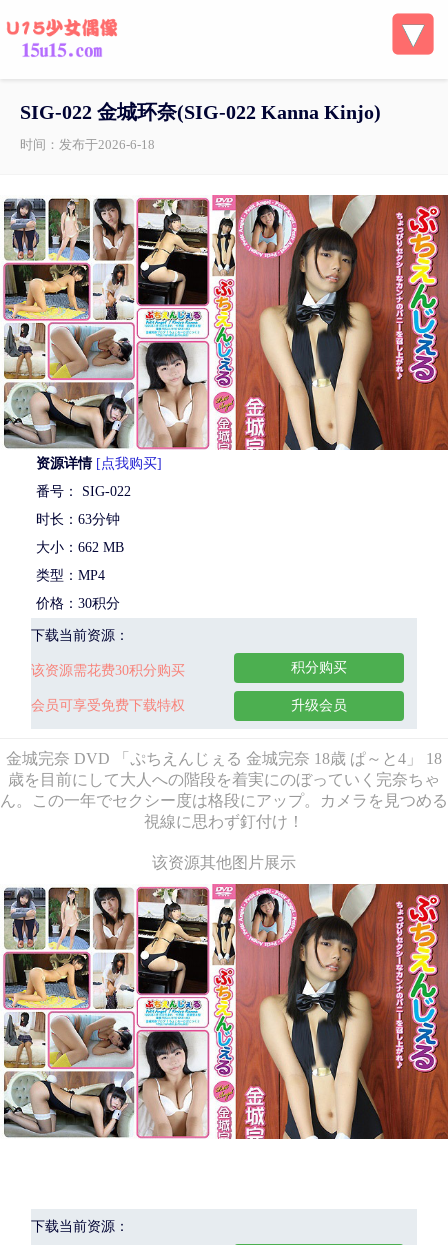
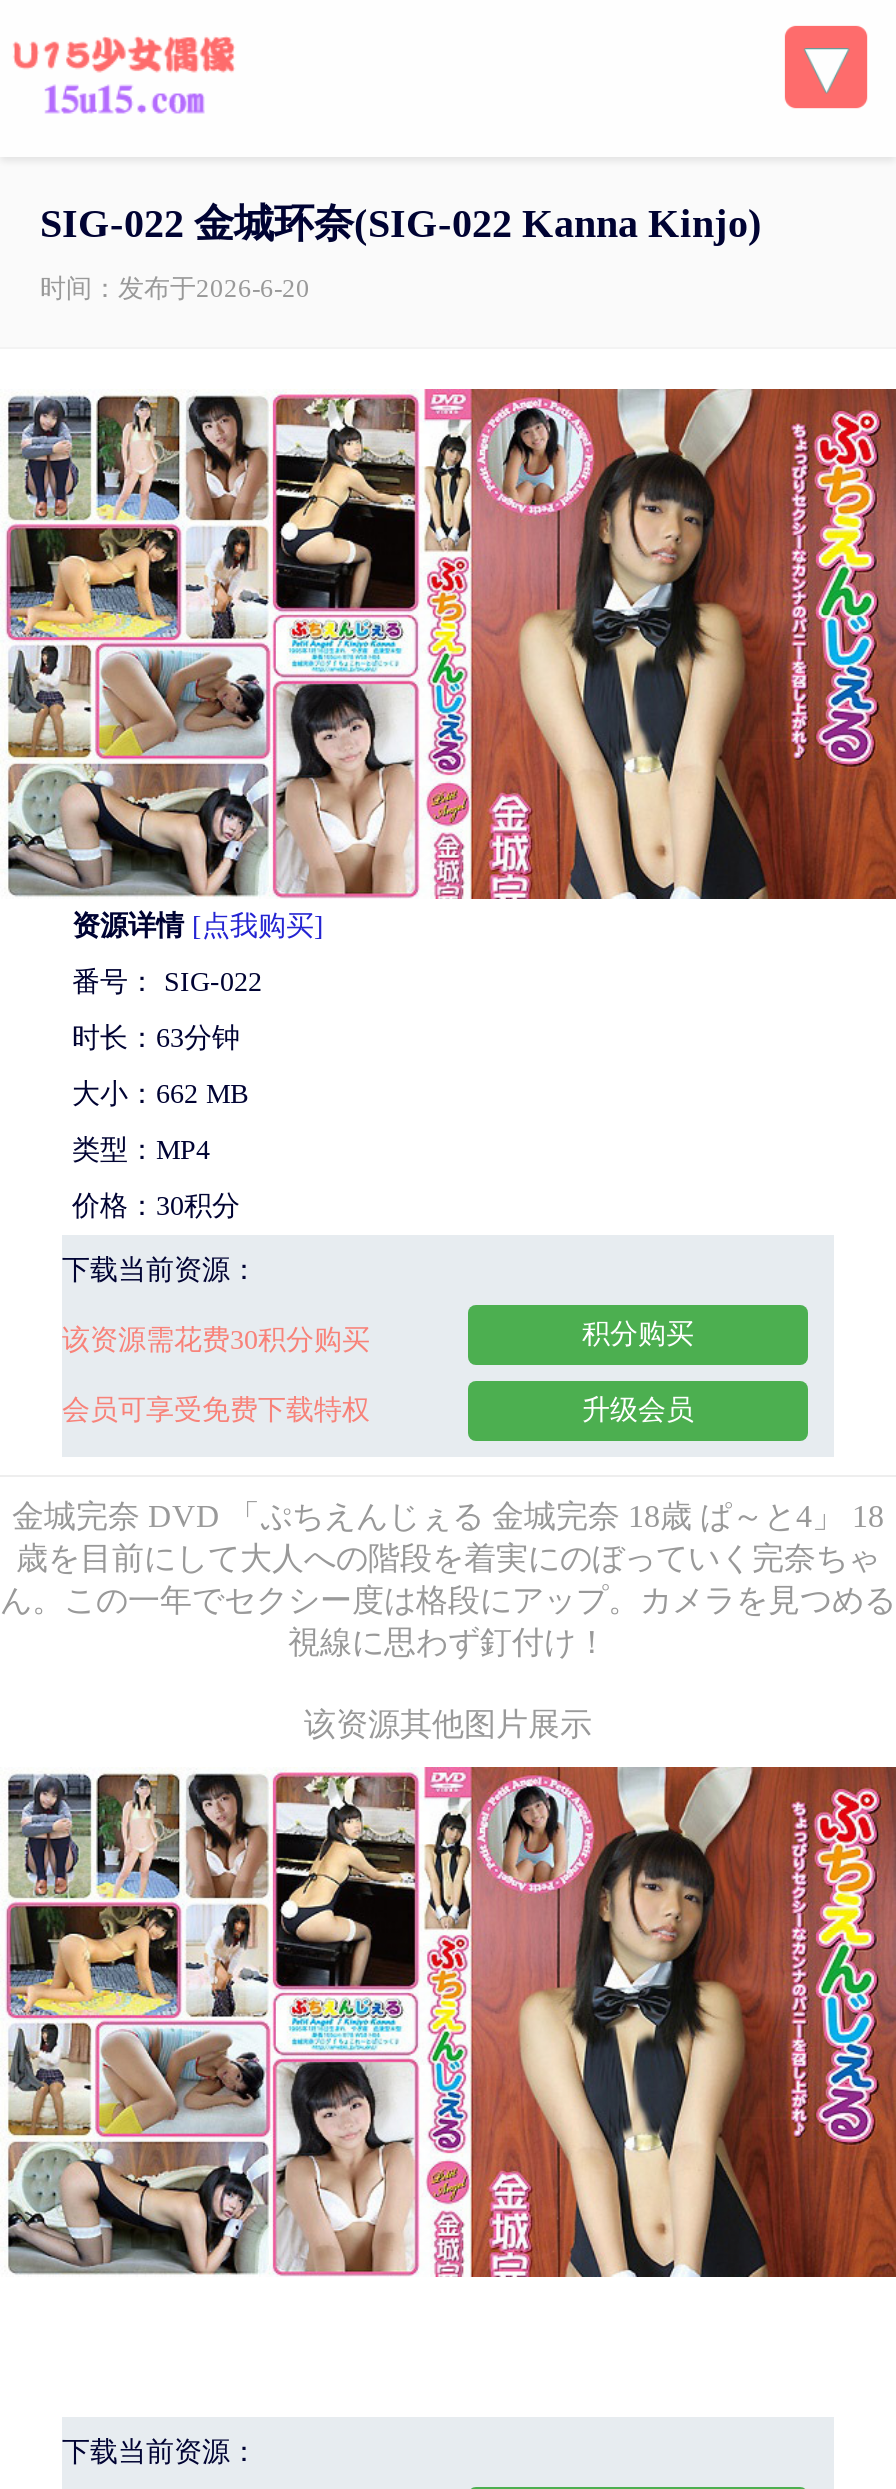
- 时间：发布于2026-6-18
+ 时间：发布于2026-6-20
